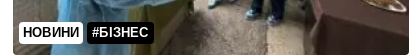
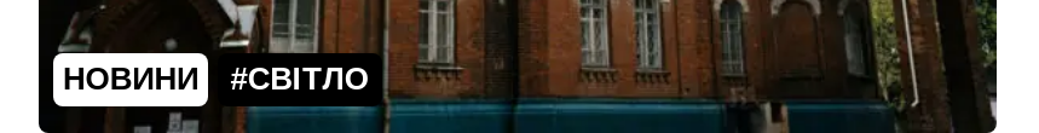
- #БІЗНЕС
+ #СВІТЛО
